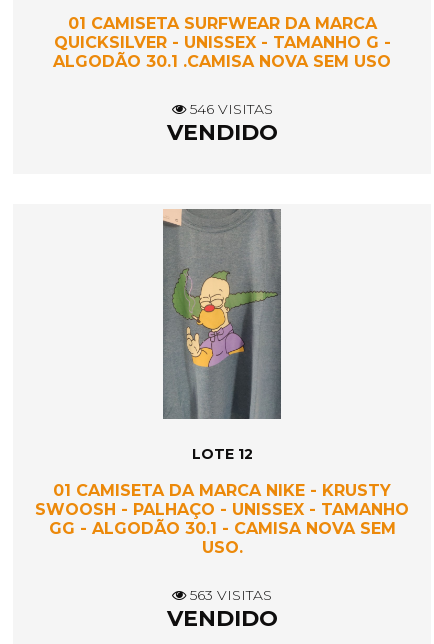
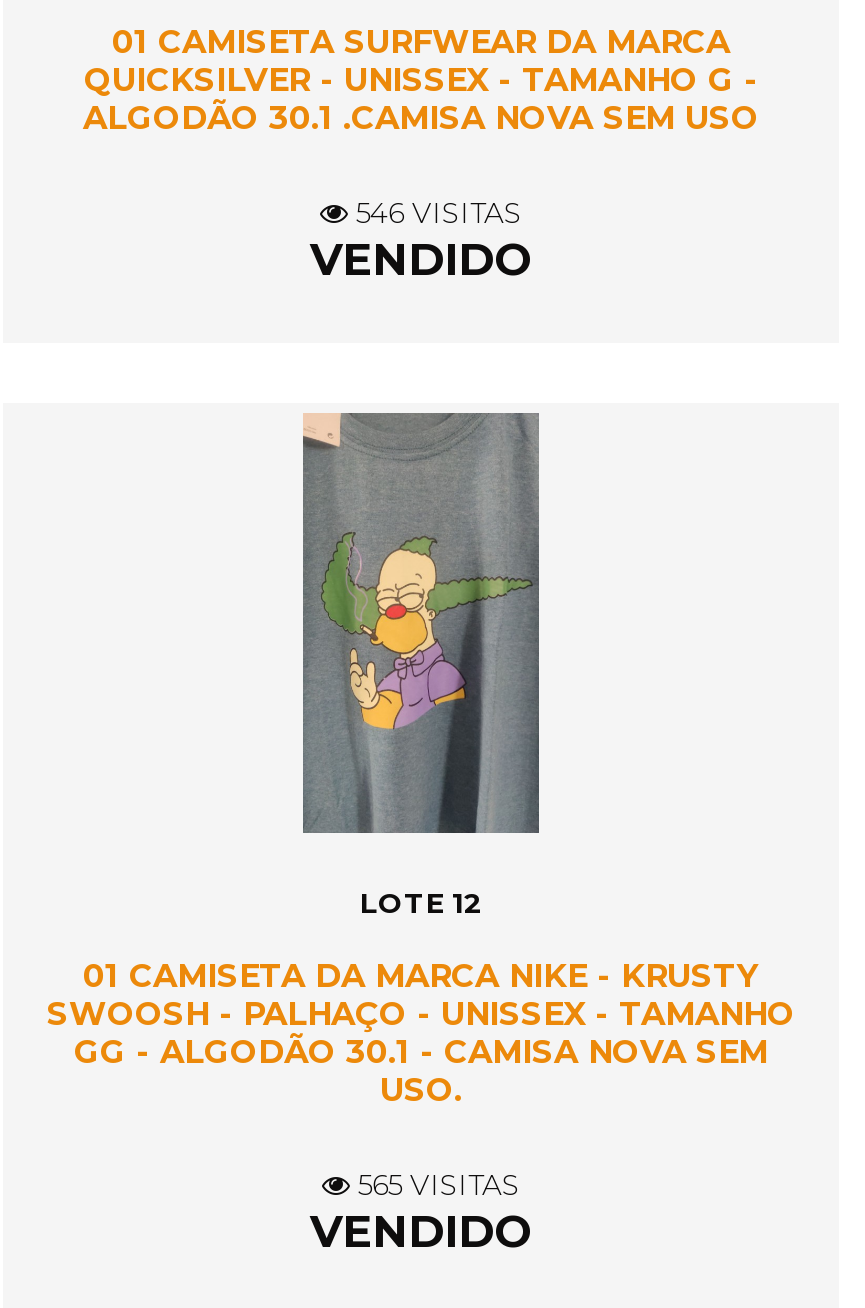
- 563 VISITAS
+ 565 VISITAS
